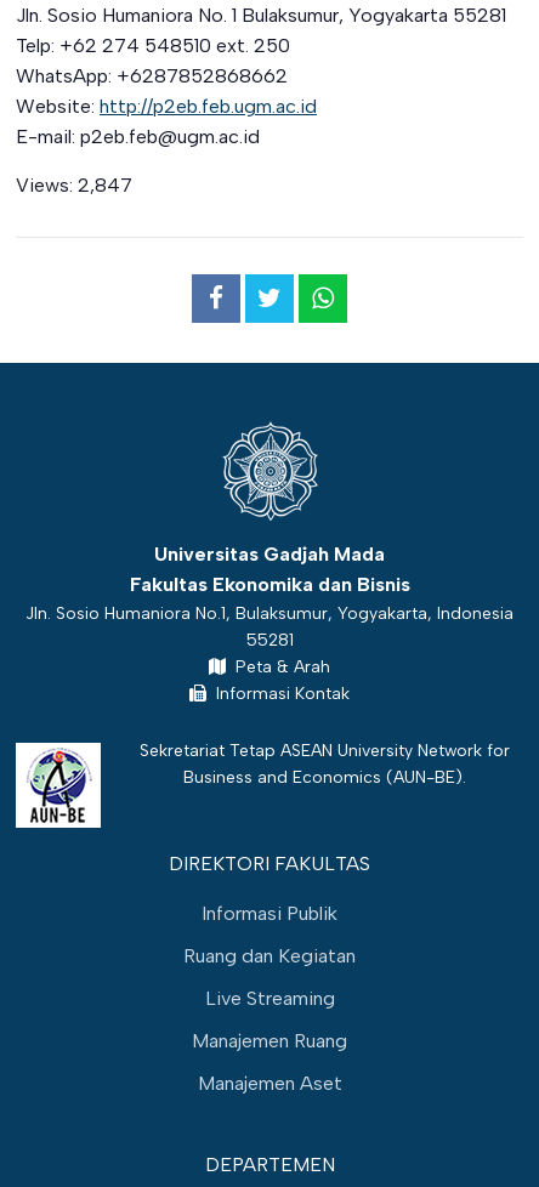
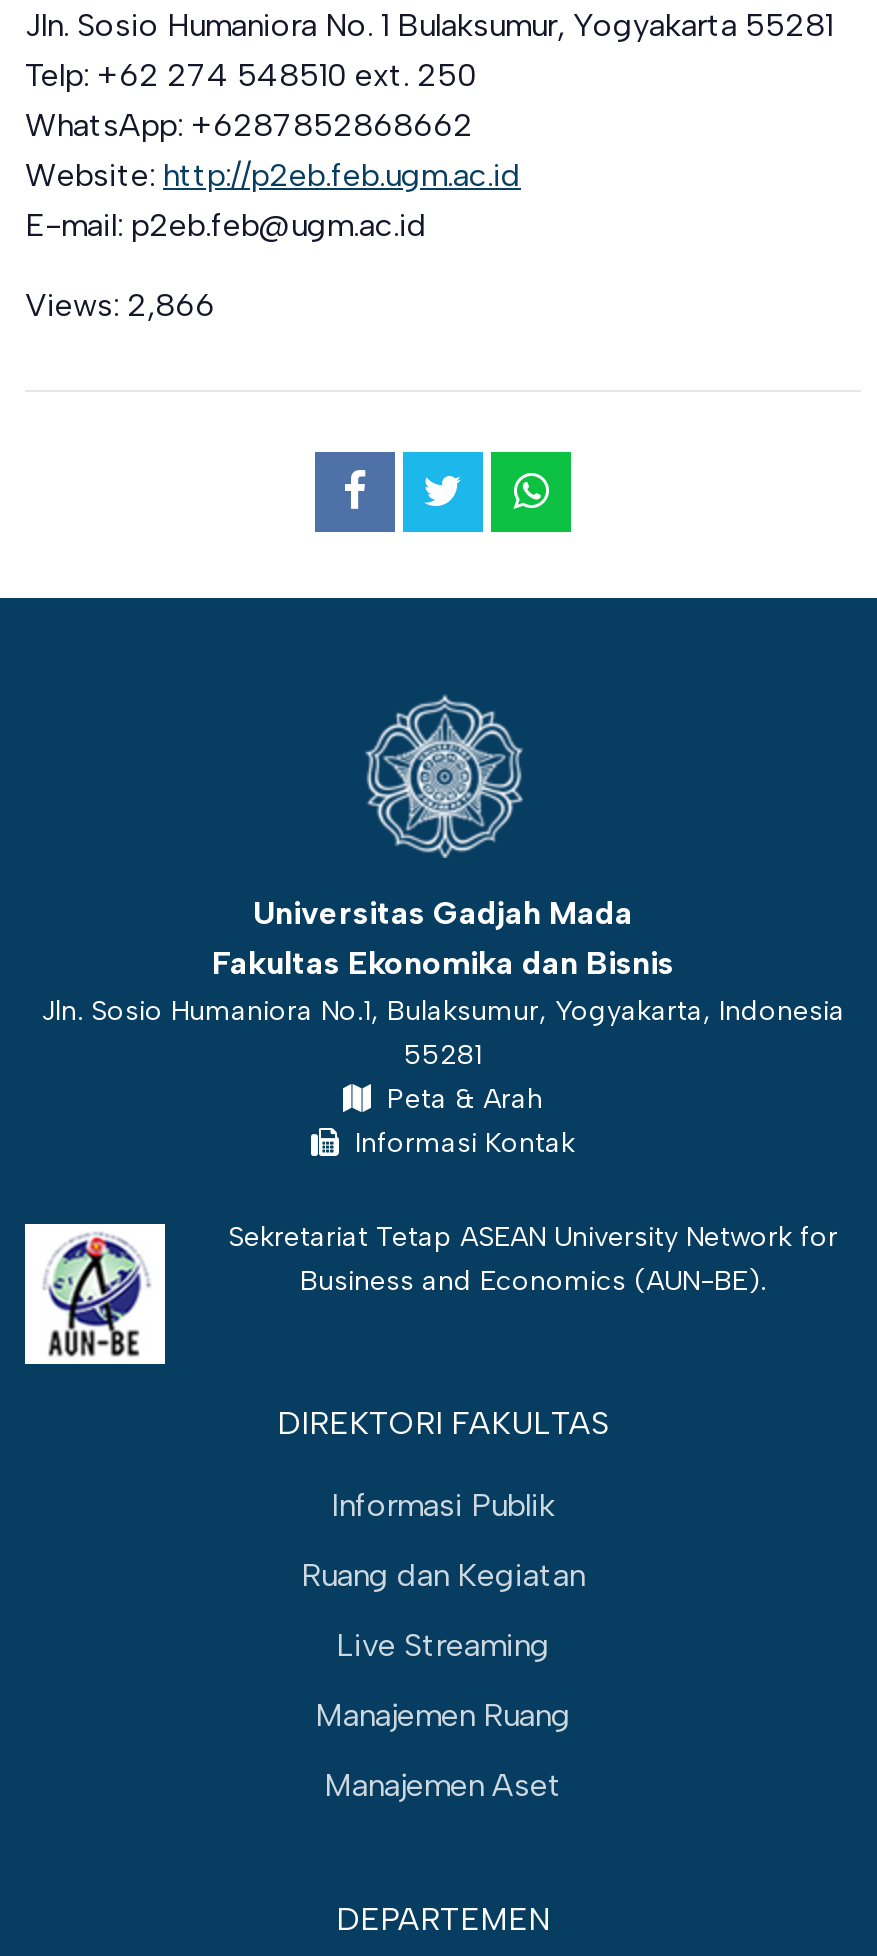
- Views: 2,847
+ Views: 2,866
